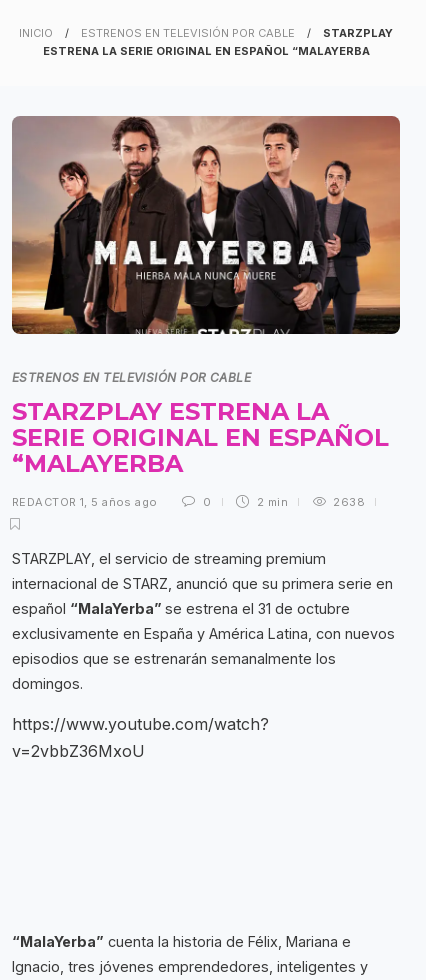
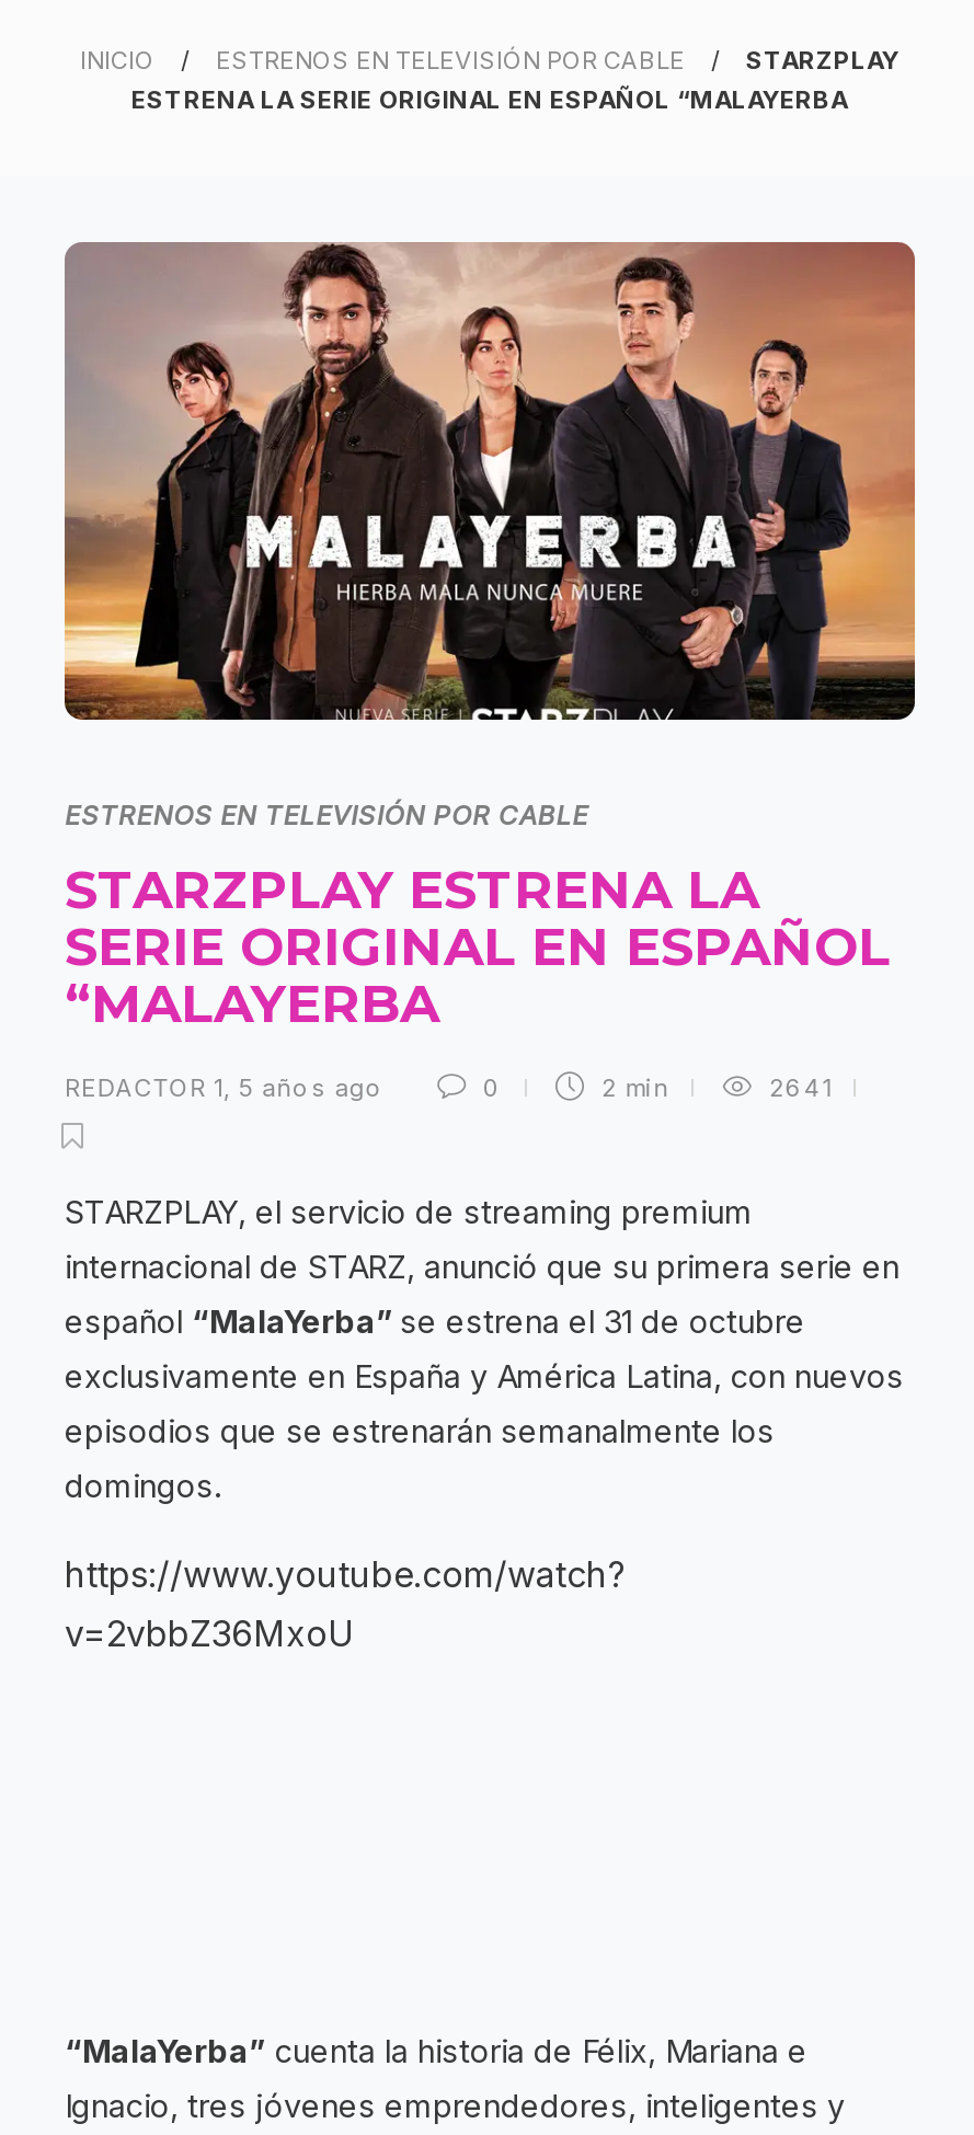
- 2638
+ 2641
